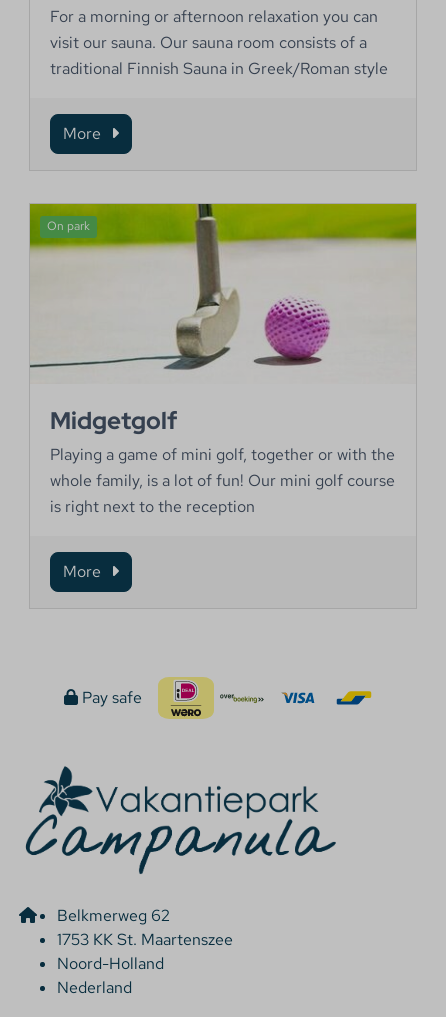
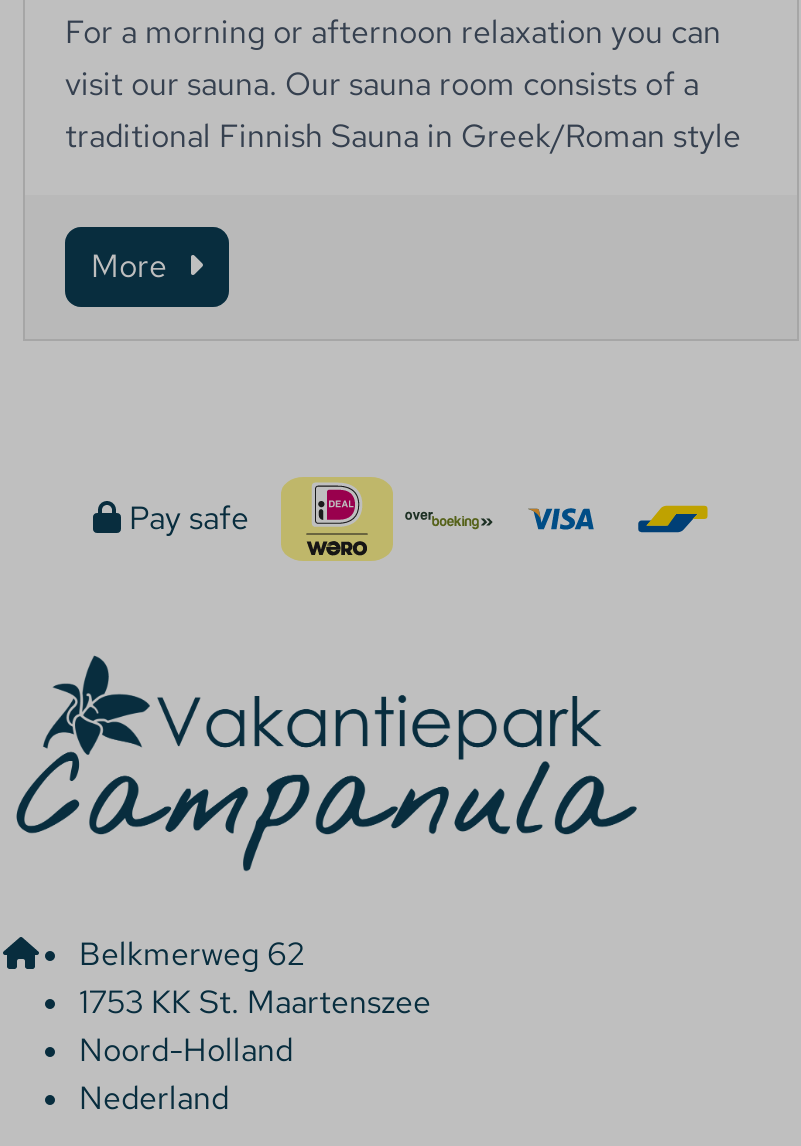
- [image]
- On park

- Midgetgolf
- Playing a game of mini golf, together or with the
- whole family, is a lot of fun! Our mini golf course
- is right next to the reception
- More
